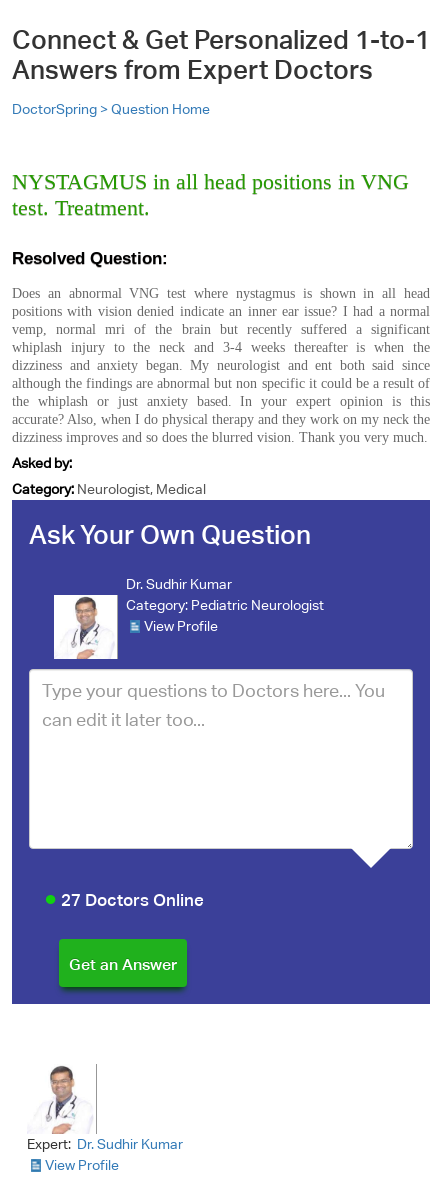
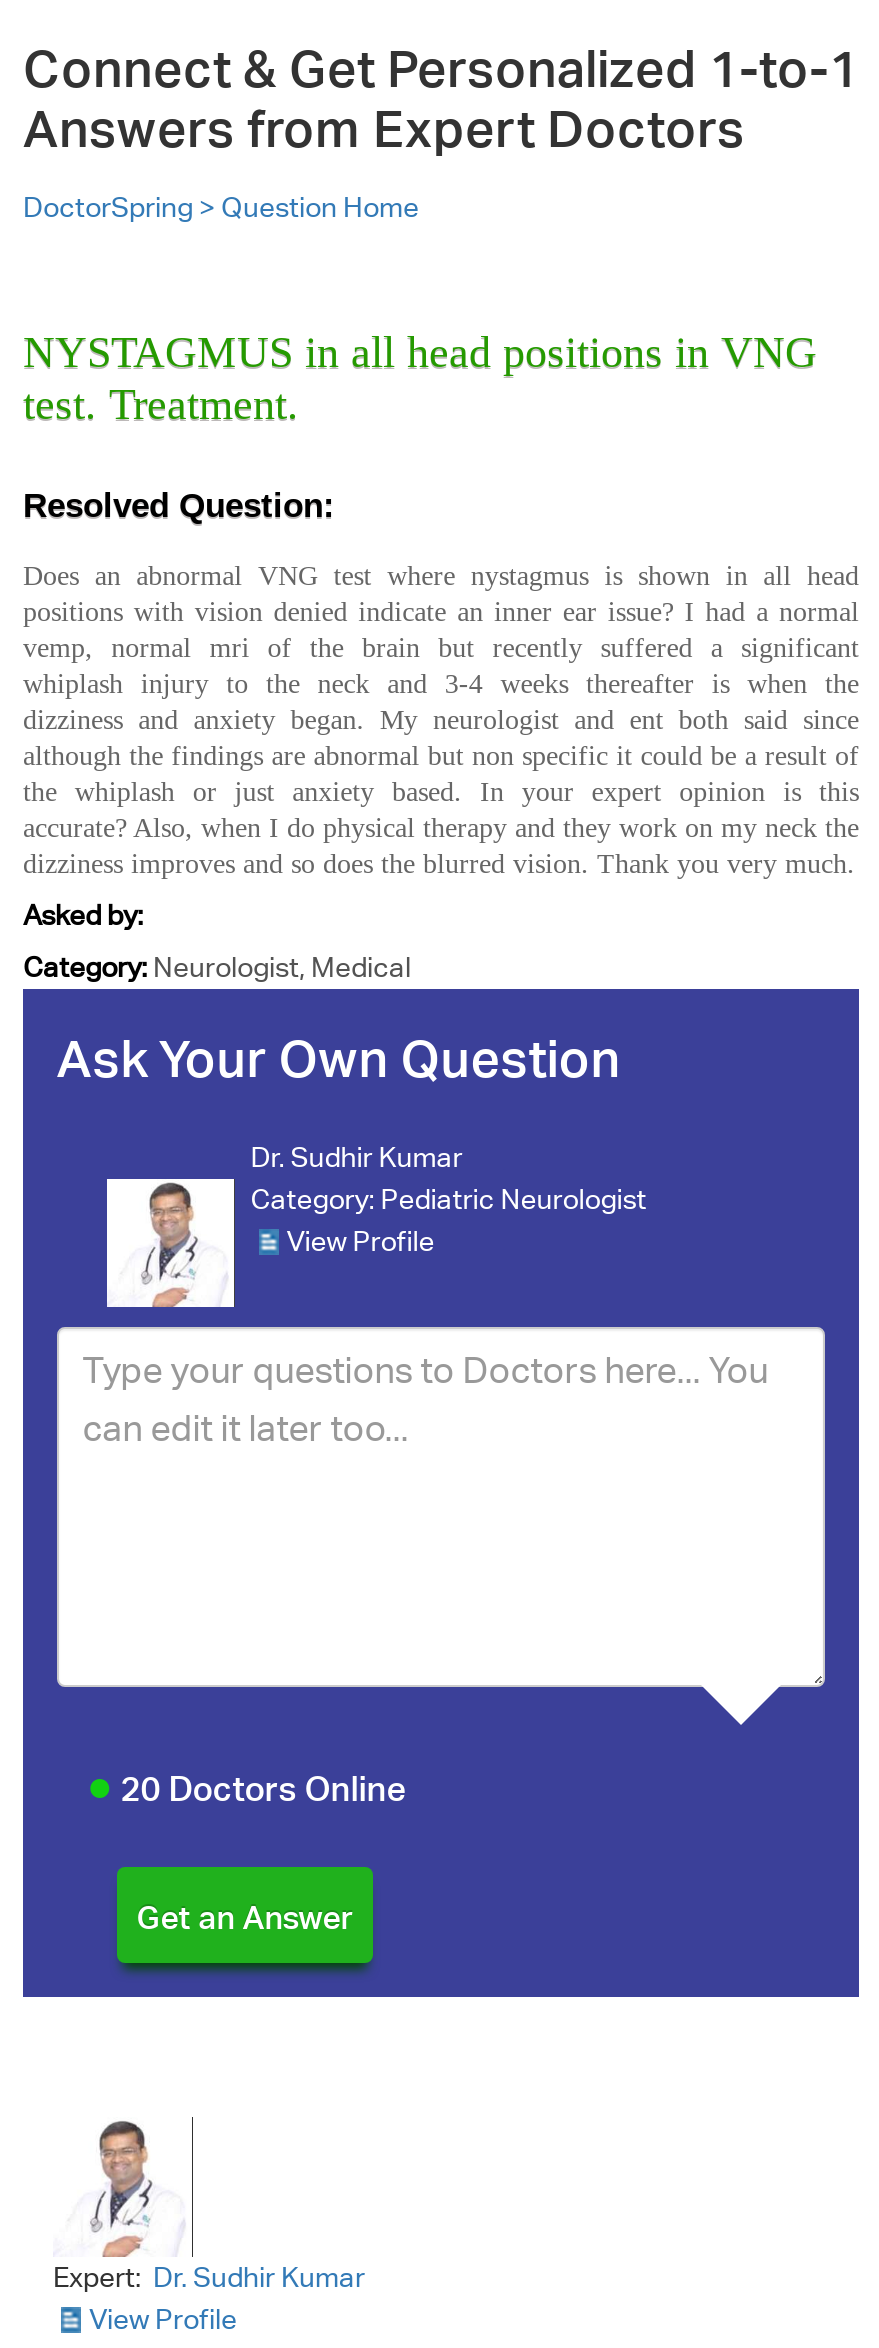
- 27 Doctors Online
+ 20 Doctors Online
